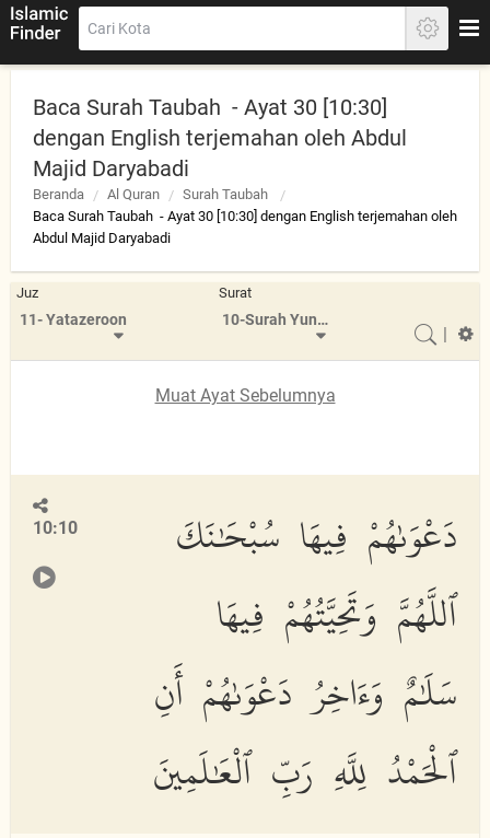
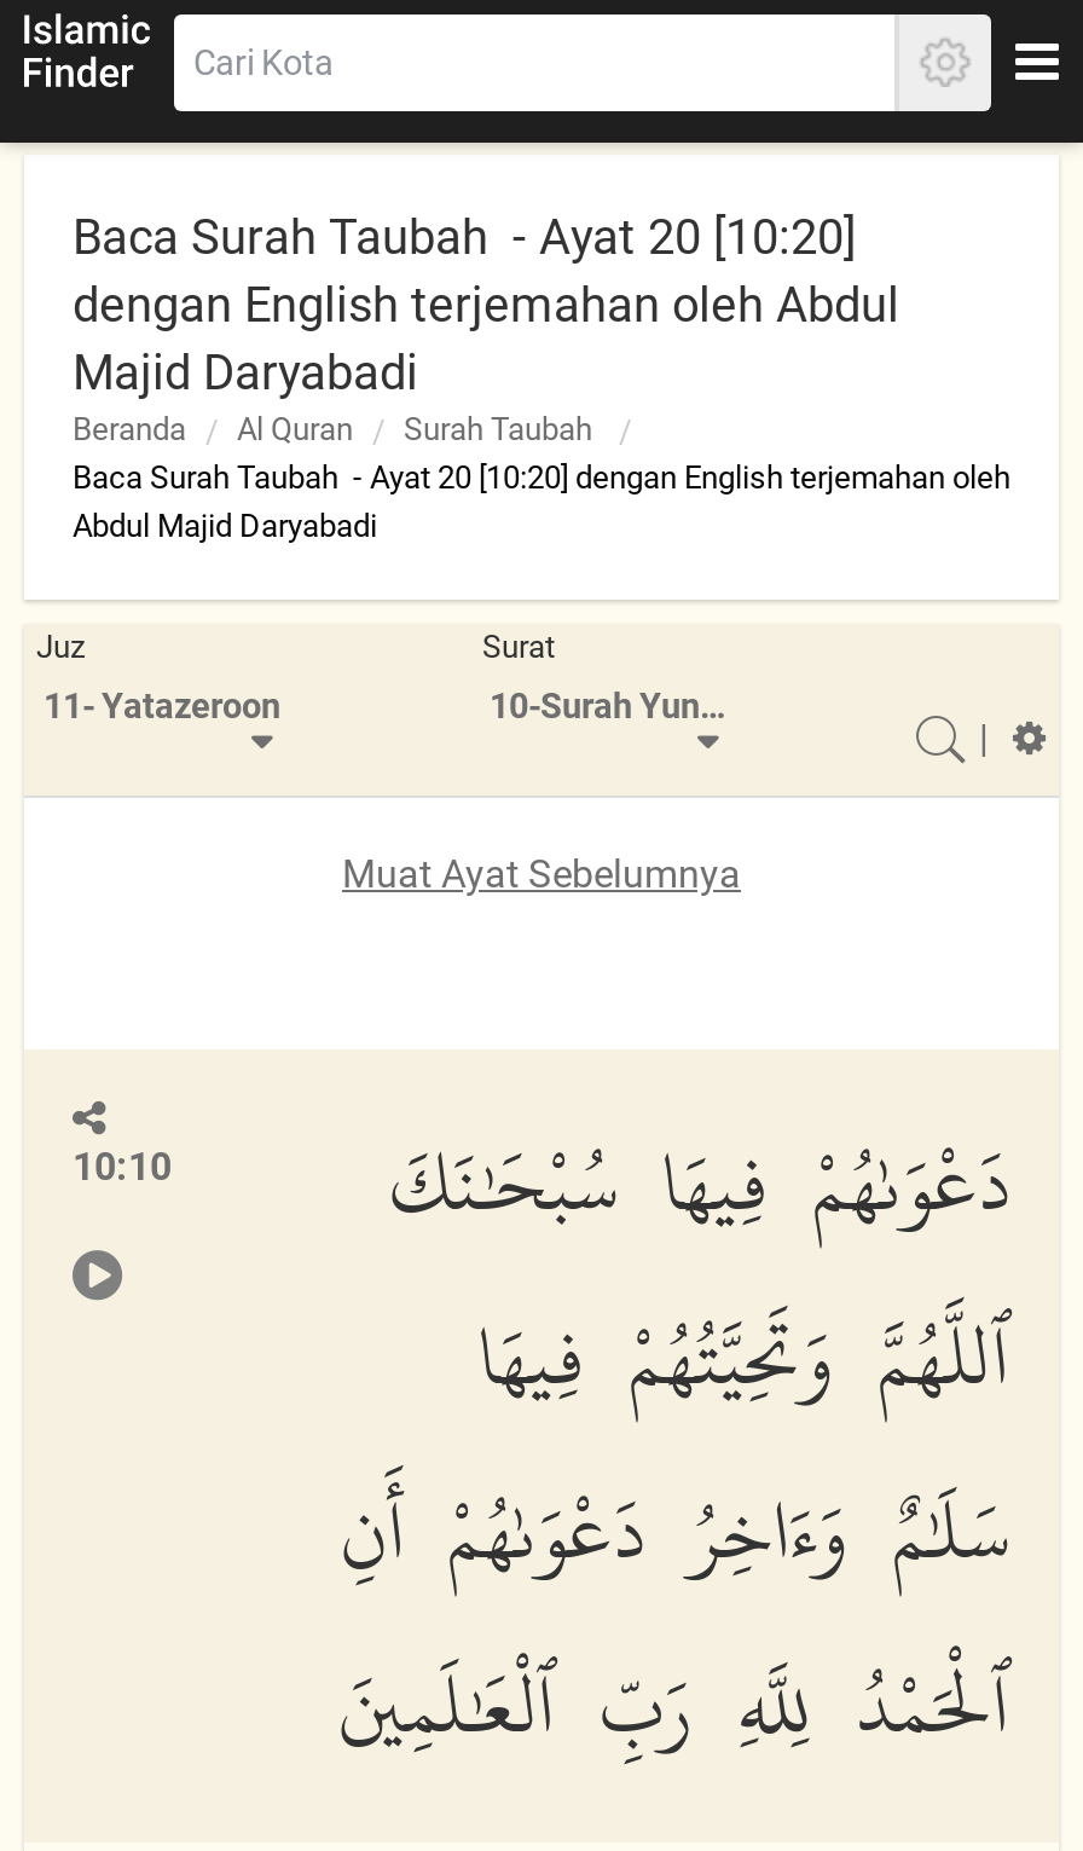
- Baca Surah Taubah - Ayat 30 [10:30]
+ Baca Surah Taubah - Ayat 20 [10:20]

- Baca Surah Taubah - Ayat 30 [10:30] dengan English terjemahan oleh
+ Baca Surah Taubah - Ayat 20 [10:20] dengan English terjemahan oleh
